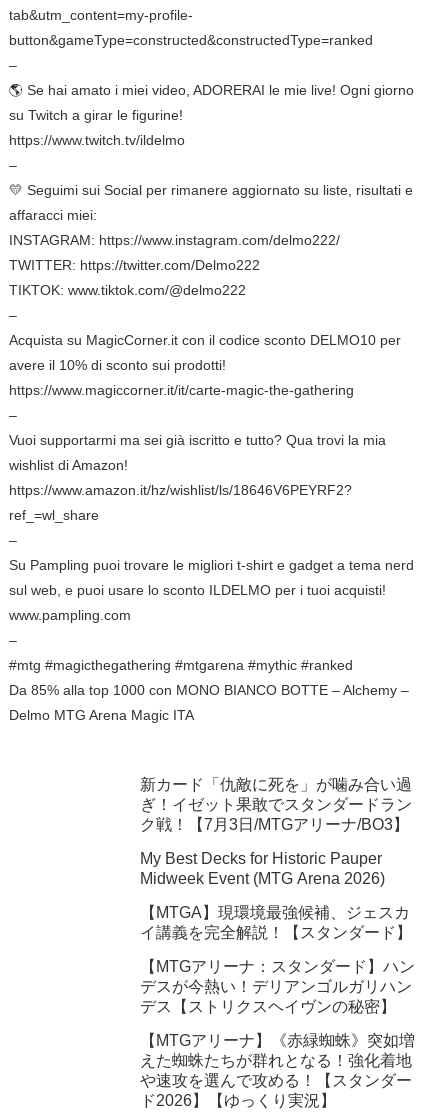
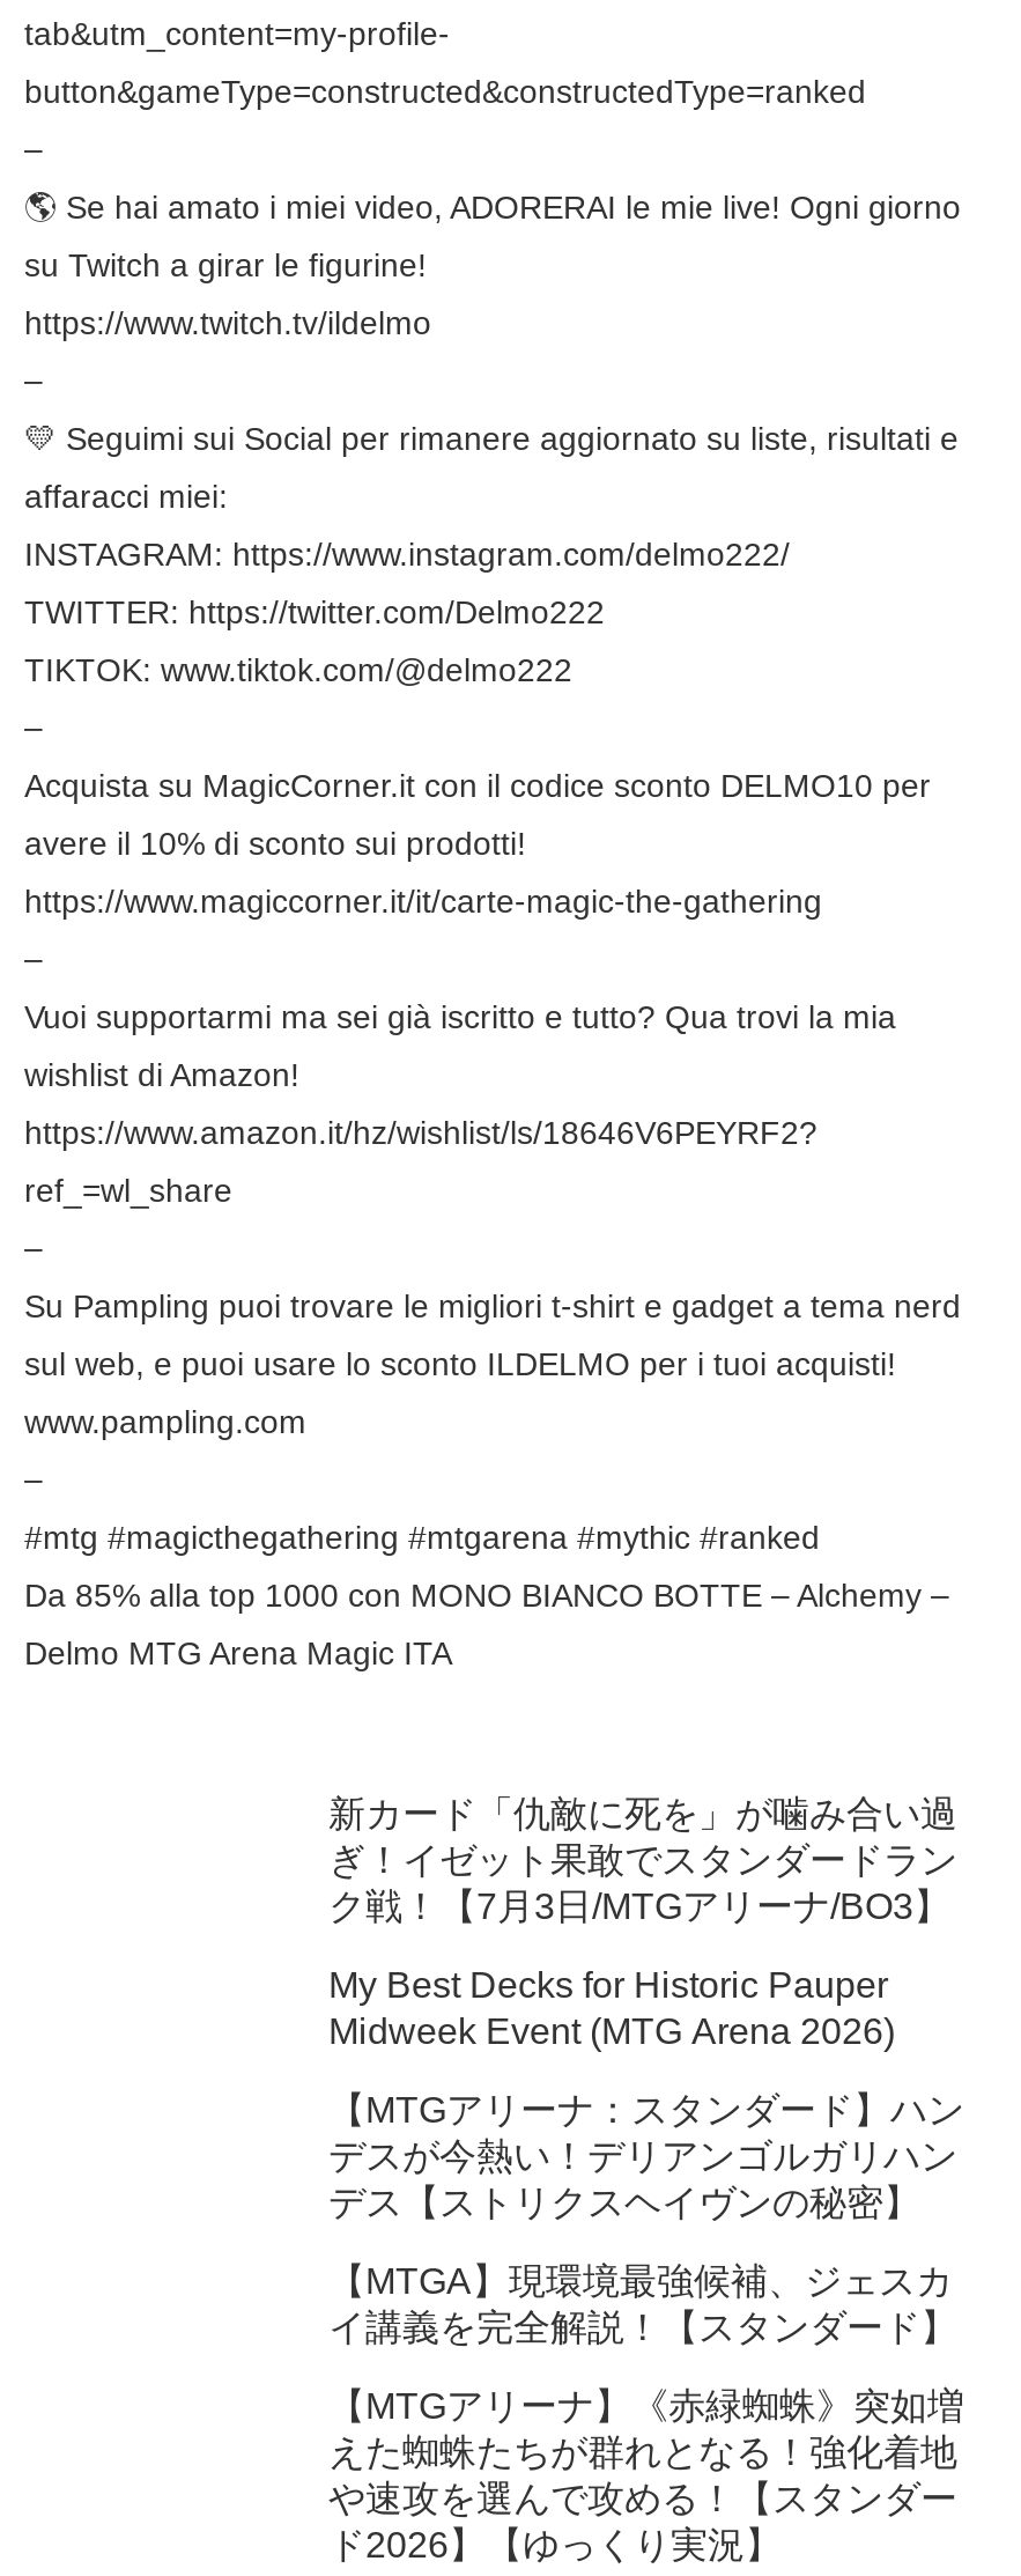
moved down: 【MTGA】現環境最強候補、ジェスカ | イ講義を完全解説！【スタンダード】

moved up: 【MTGアリーナ：スタンダード】ハン | デスが今熱い！デリアンゴルガリハン | デス【ストリクスヘイヴンの秘密】
